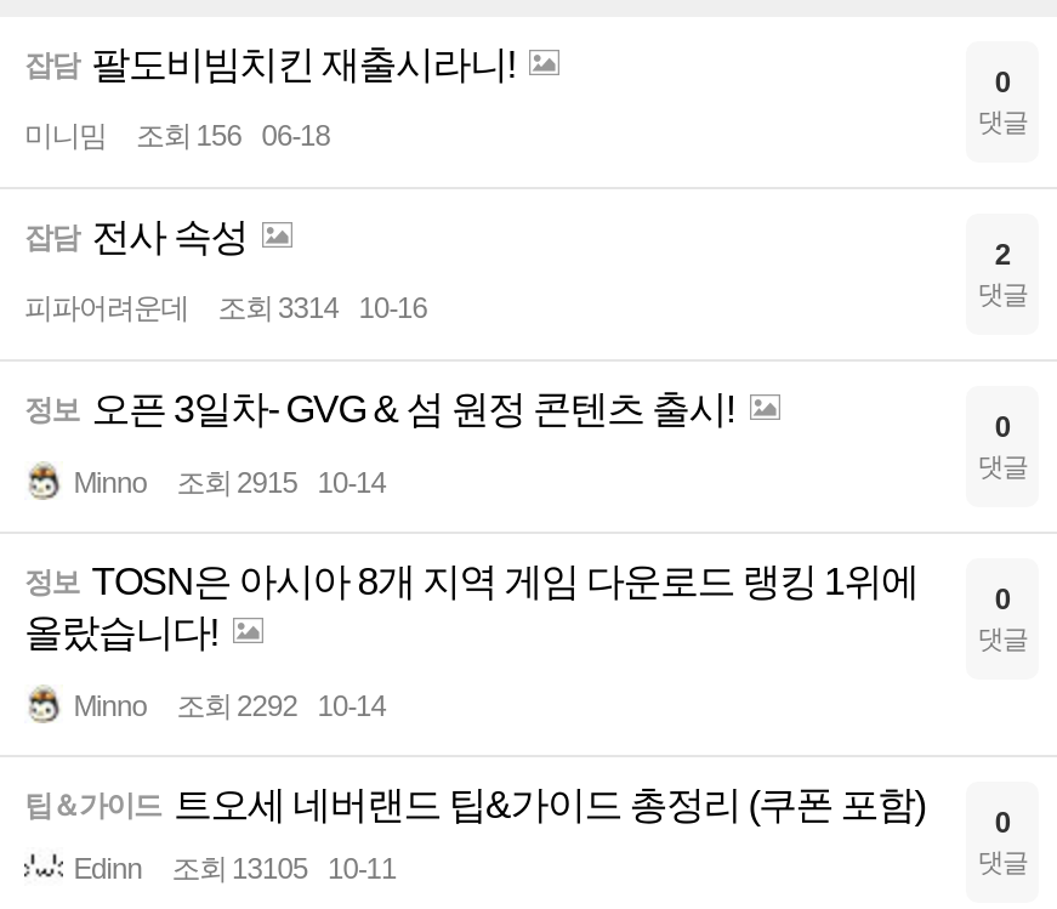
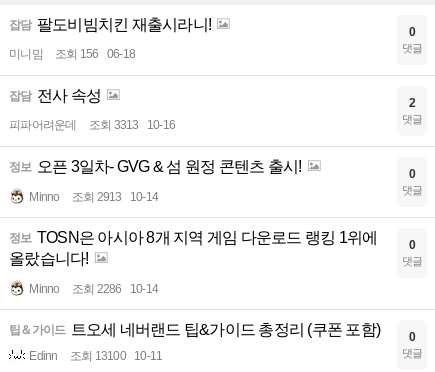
- 피파어려운데 조회 3314 10-16
+ 피파어려운데 조회 3313 10-16

- Minno 조회 2915 10-14
+ Minno 조회 2913 10-14

- Minno 조회 2292 10-14
+ Minno 조회 2286 10-14

- Edinn 조회 13105 10-11
+ Edinn 조회 13100 10-11
